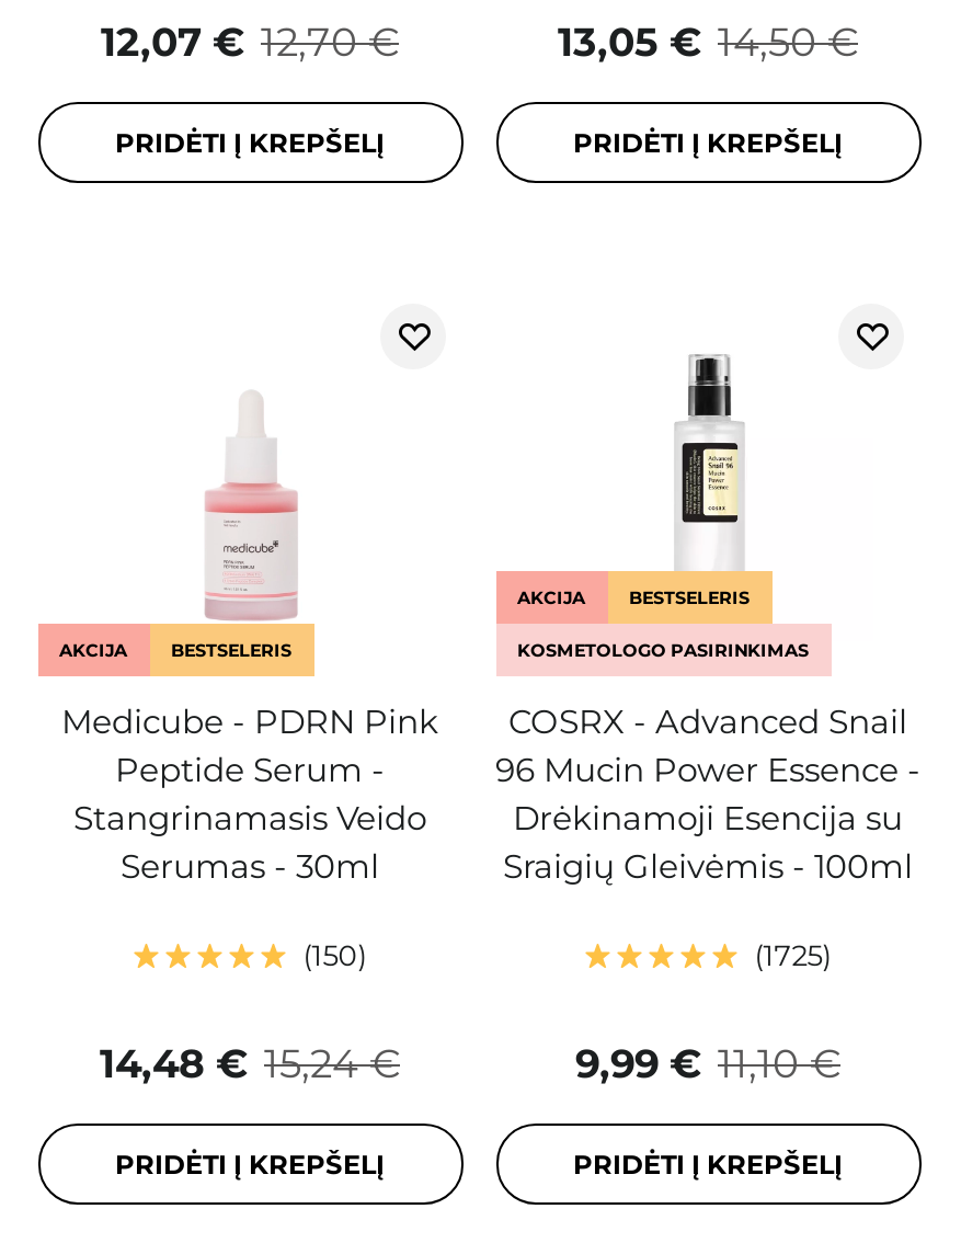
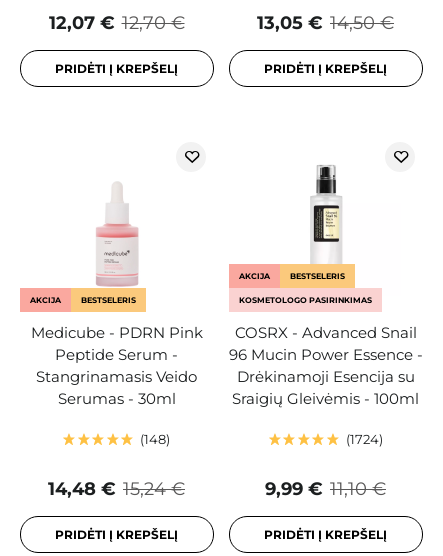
- 150
+ 148

- 1725
+ 1724
